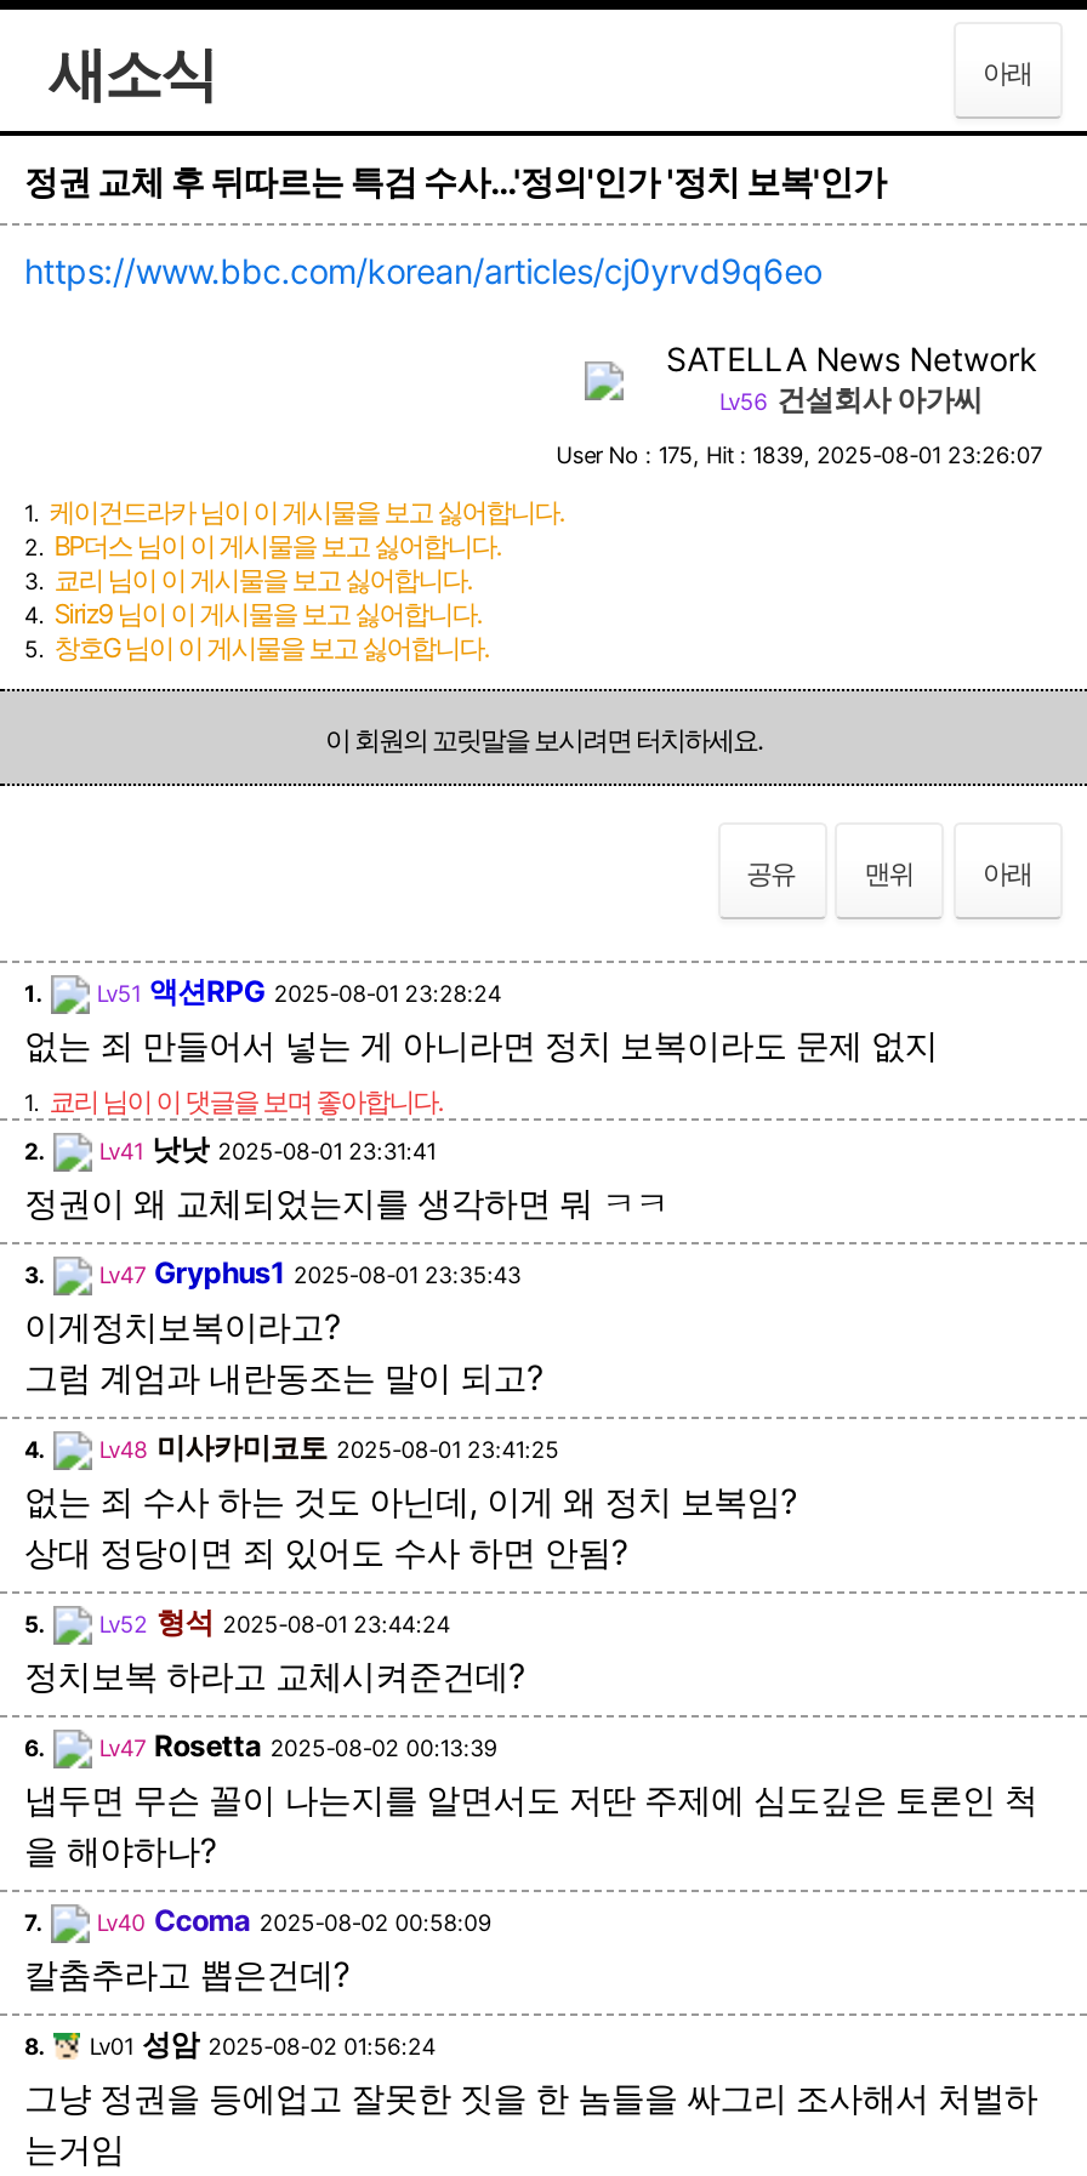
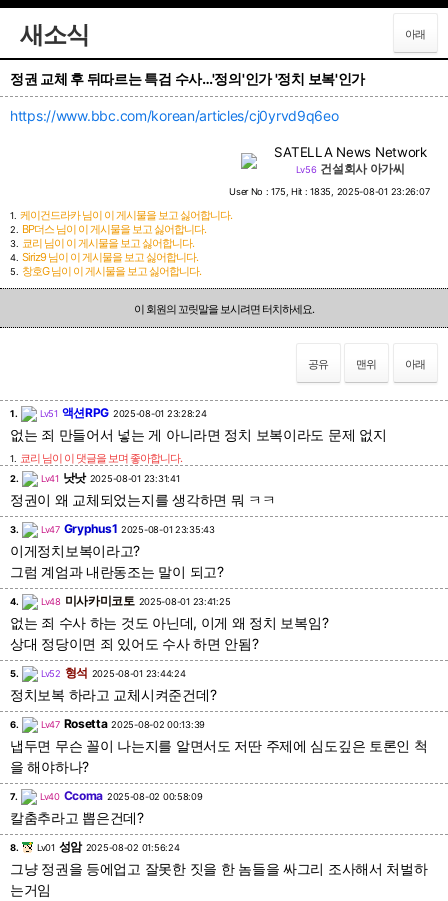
- User No : 175, Hit : 1839, 2025-08-01 23:26:07
+ User No : 175, Hit : 1835, 2025-08-01 23:26:07
